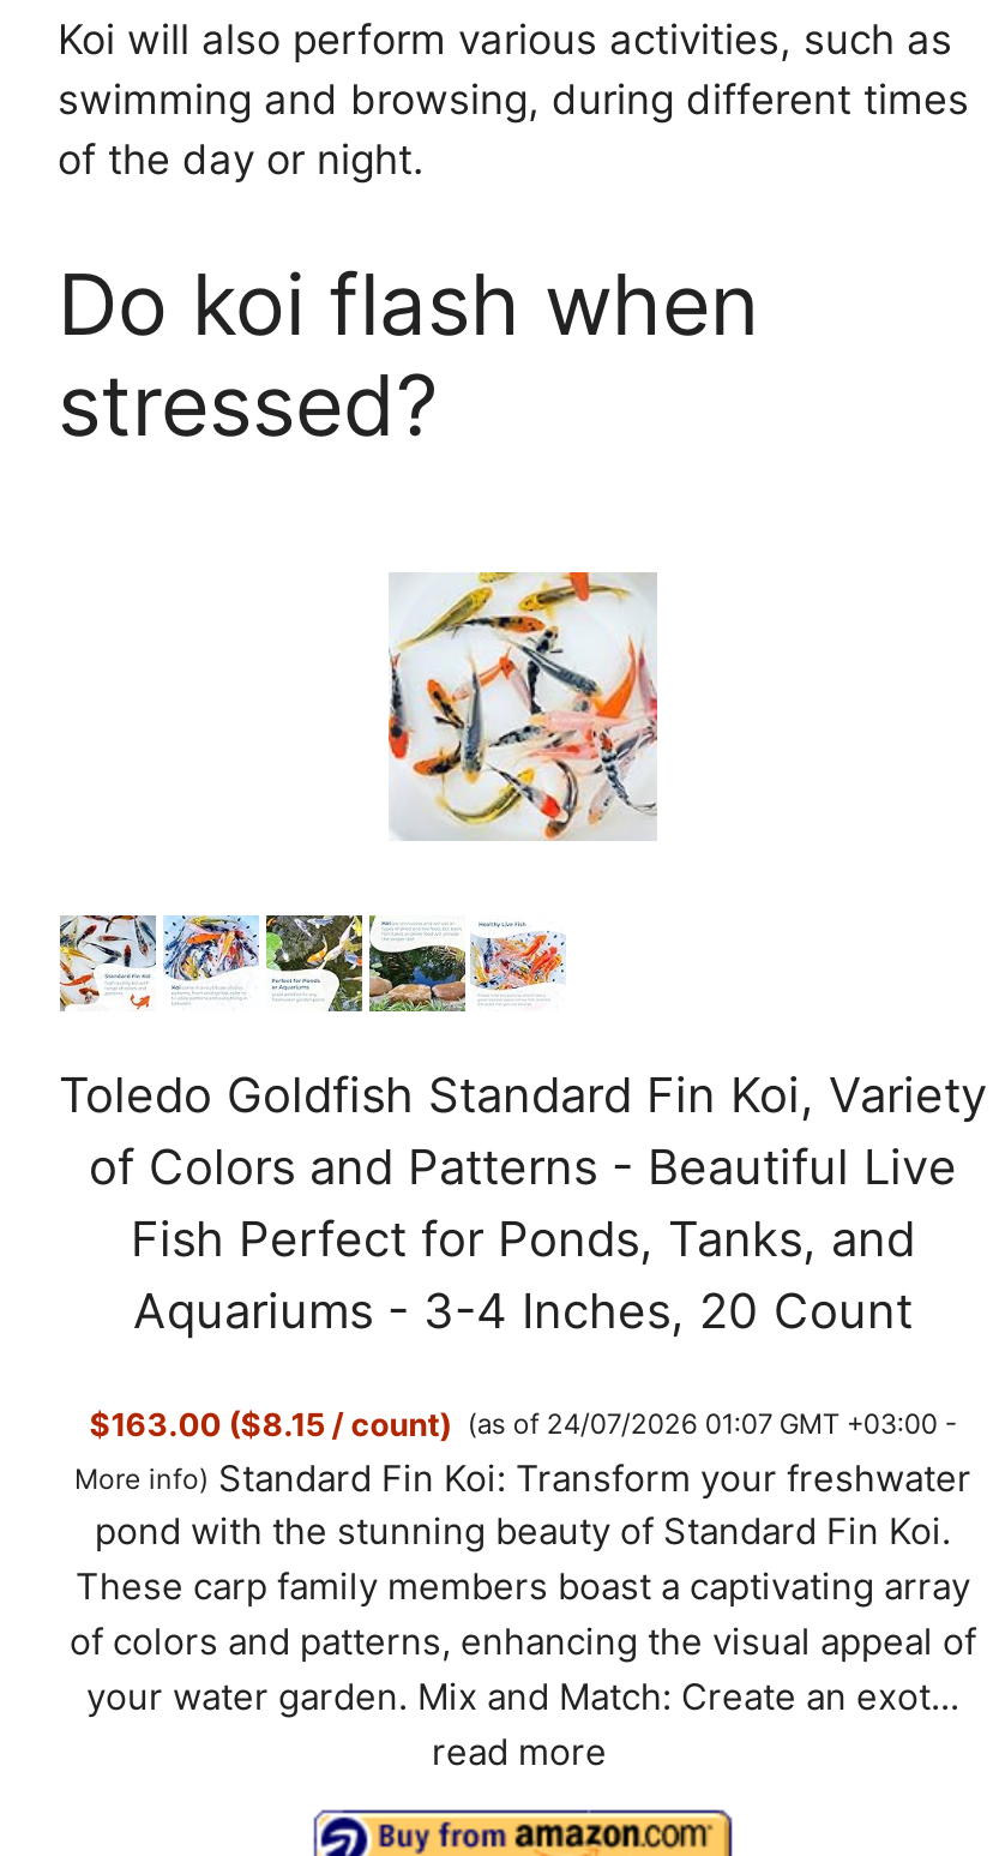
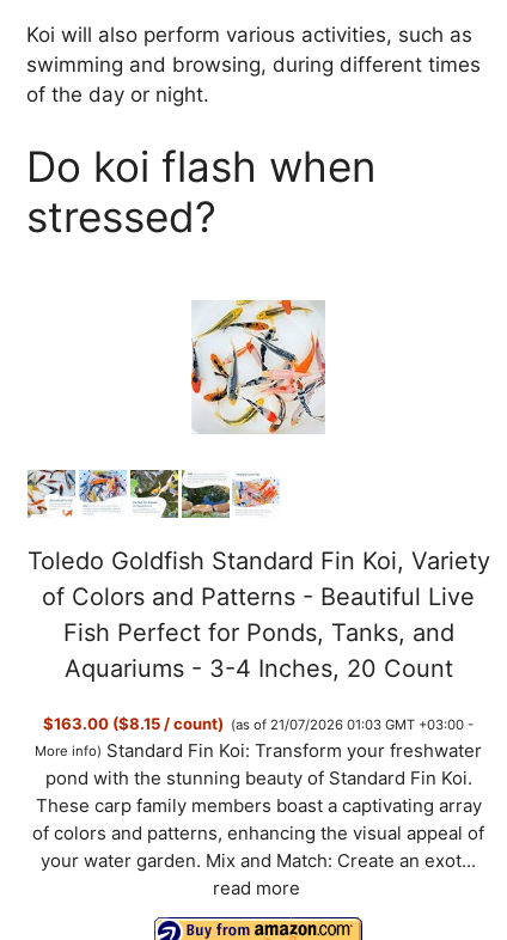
- $163.00 ($8.15 / count) (as of 24/07/2026 01:07 GMT +03:00 -
+ $163.00 ($8.15 / count) (as of 21/07/2026 01:03 GMT +03:00 -
